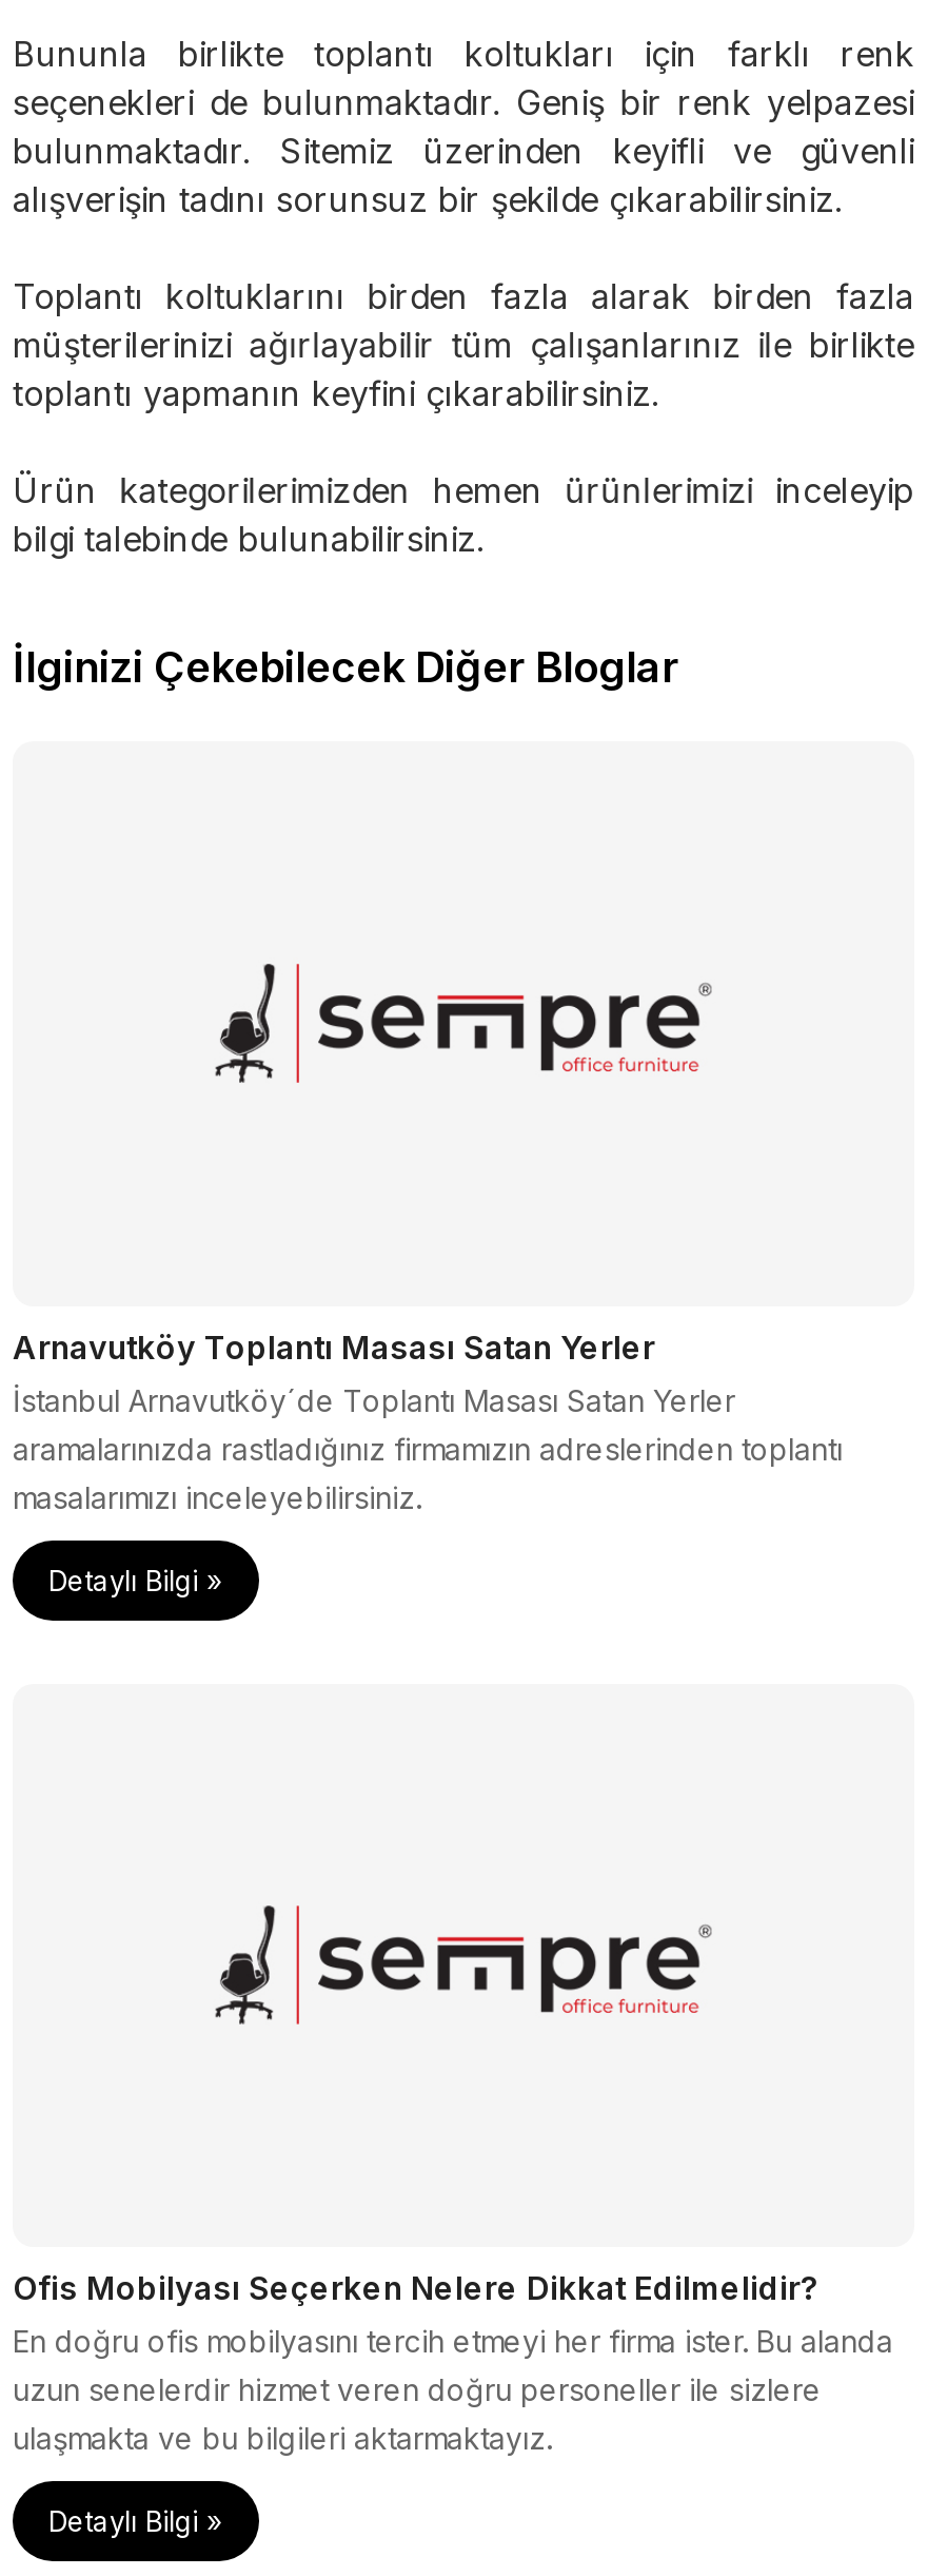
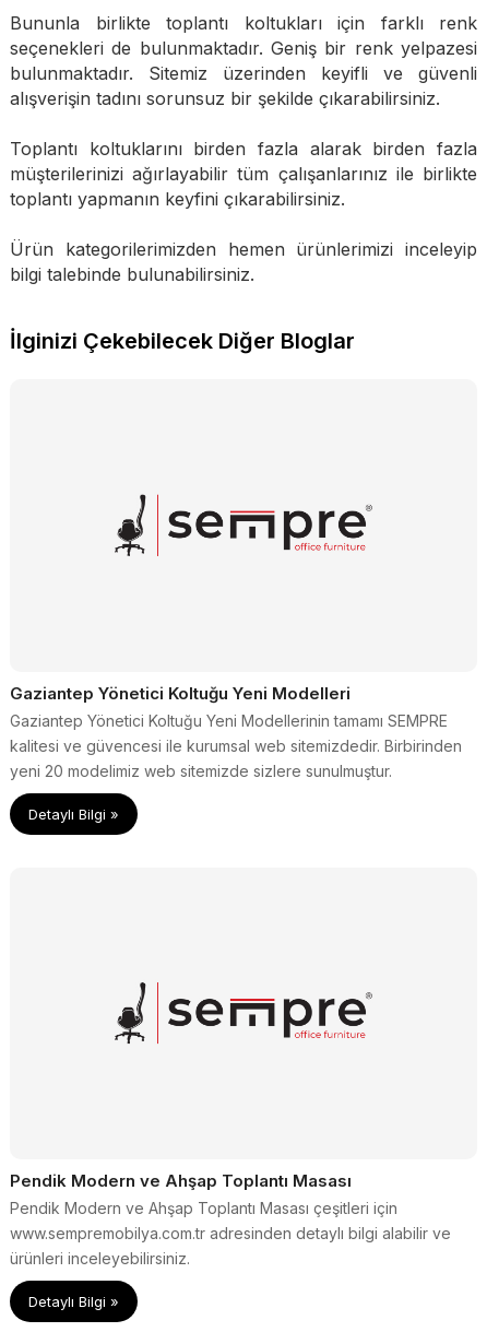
- Arnavutköy Toplantı Masası Satan Yerler
- İstanbul Arnavutköy´de Toplantı Masası Satan Yerler
- aramalarınızda rastladığınız firmamızın adreslerinden toplantı
- masalarımızı inceleyebilirsiniz.
+ Gaziantep Yönetici Koltuğu Yeni Modelleri
+ Gaziantep Yönetici Koltuğu Yeni Modellerinin tamamı SEMPRE
+ kalitesi ve güvencesi ile kurumsal web sitemizdedir. Birbirinden
+ yeni 20 modelimiz web sitemizde sizlere sunulmuştur.

- Ofis Mobilyası Seçerken Nelere Dikkat Edilmelidir?
- En doğru ofis mobilyasını tercih etmeyi her firma ister. Bu alanda
- uzun senelerdir hizmet veren doğru personeller ile sizlere
- ulaşmakta ve bu bilgileri aktarmaktayız.
+ Pendik Modern ve Ahşap Toplantı Masası
+ Pendik Modern ve Ahşap Toplantı Masası çeşitleri için
+ www.sempremobilya.com.tr adresinden detaylı bilgi alabilir ve
+ ürünleri inceleyebilirsiniz.
